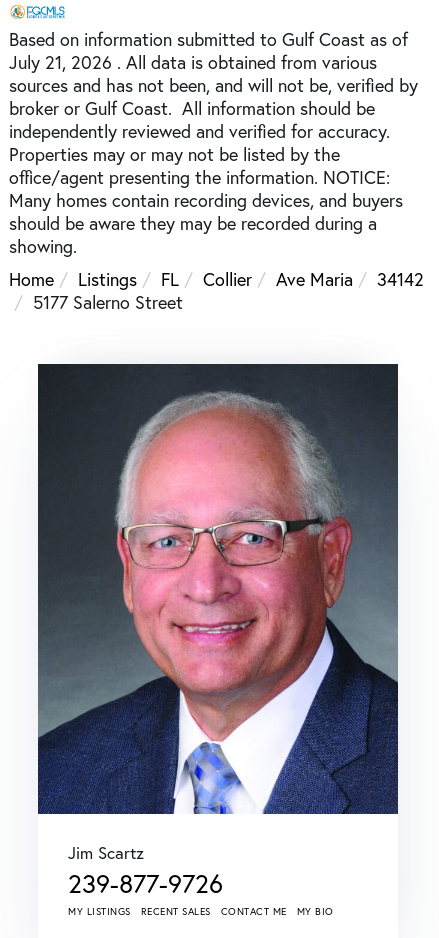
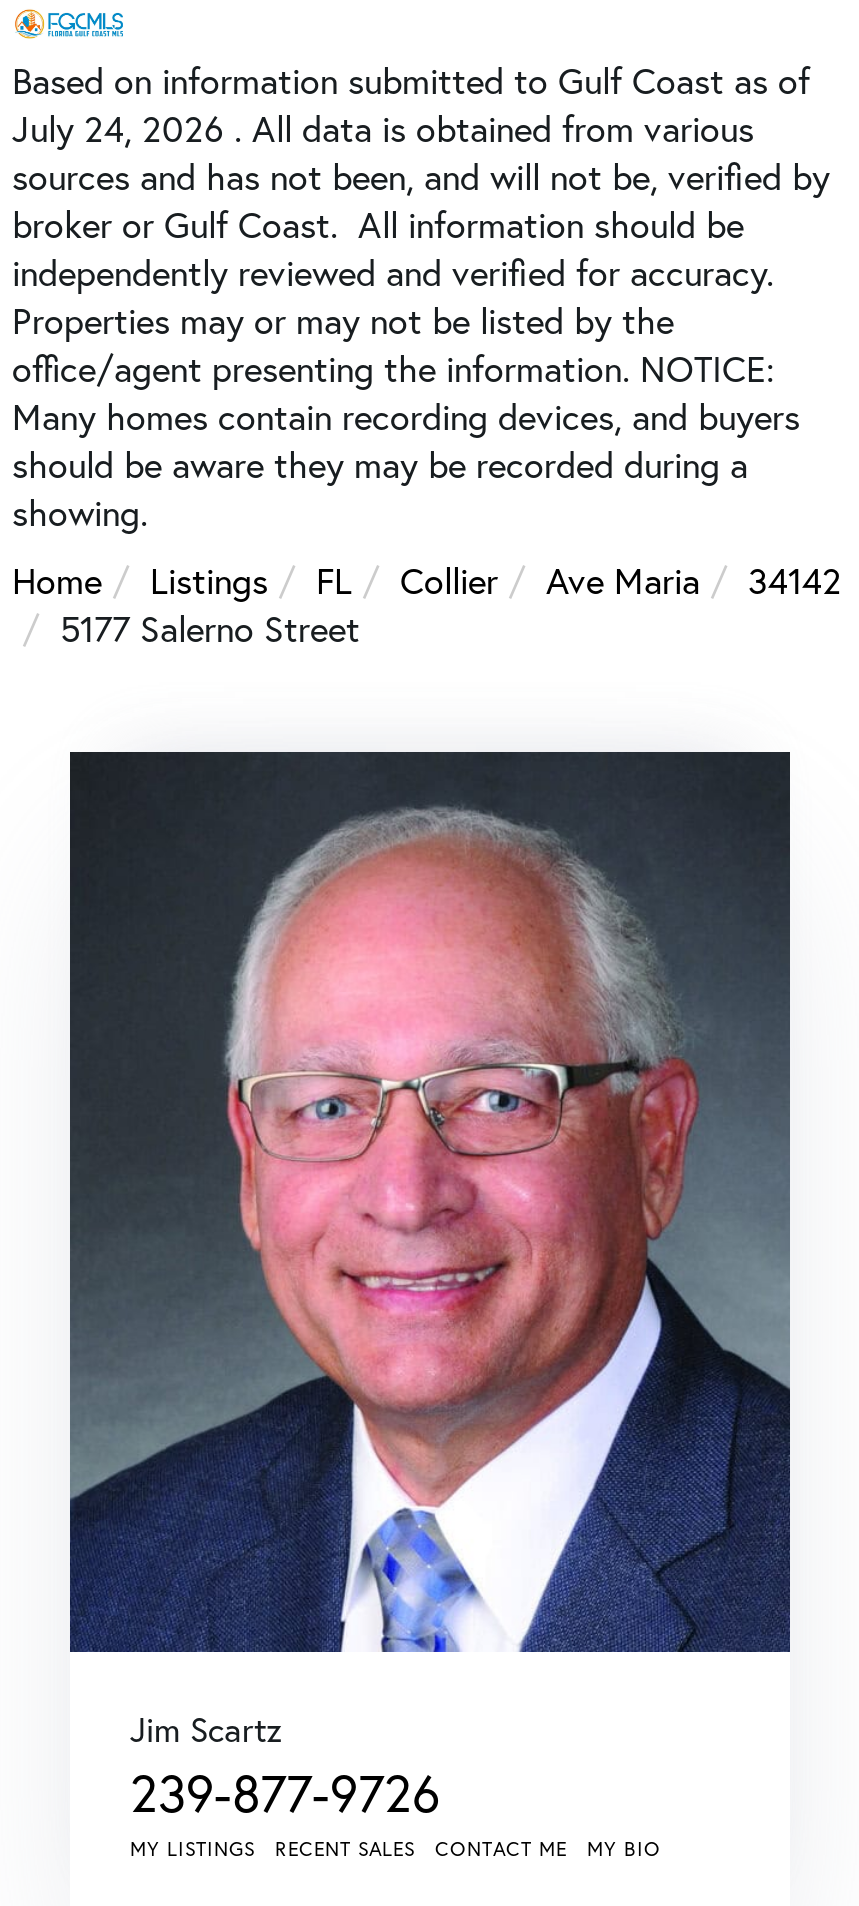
- July 21, 2026 . All data is obtained from various
+ July 24, 2026 . All data is obtained from various
